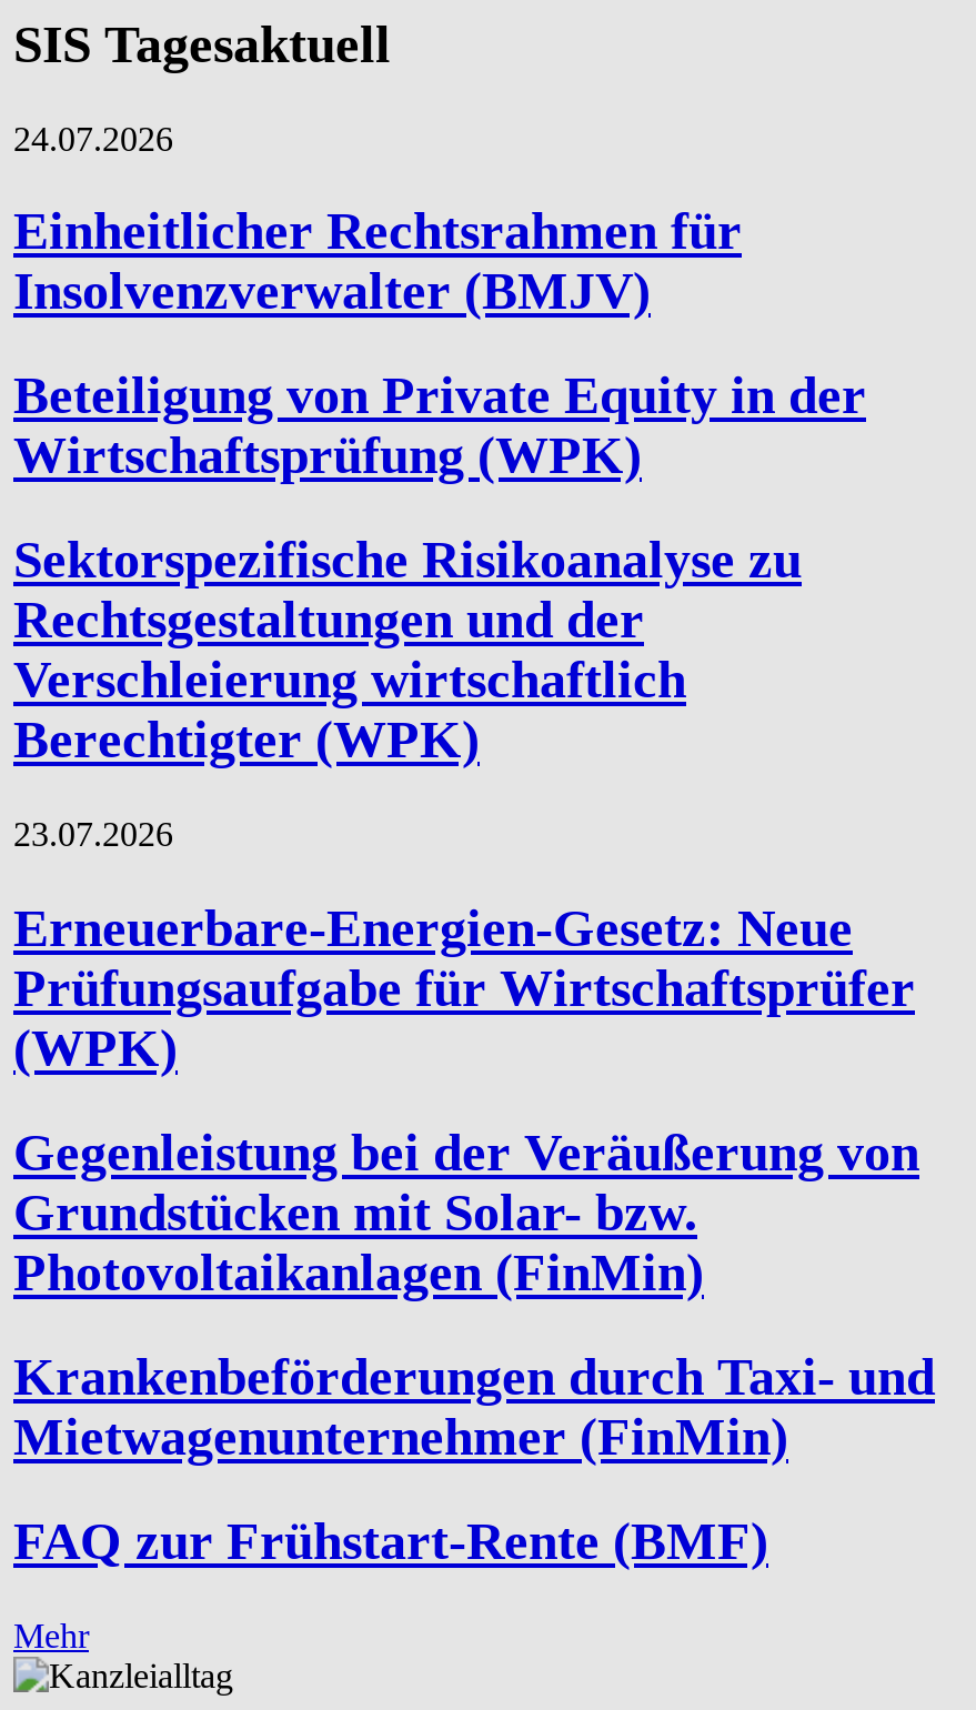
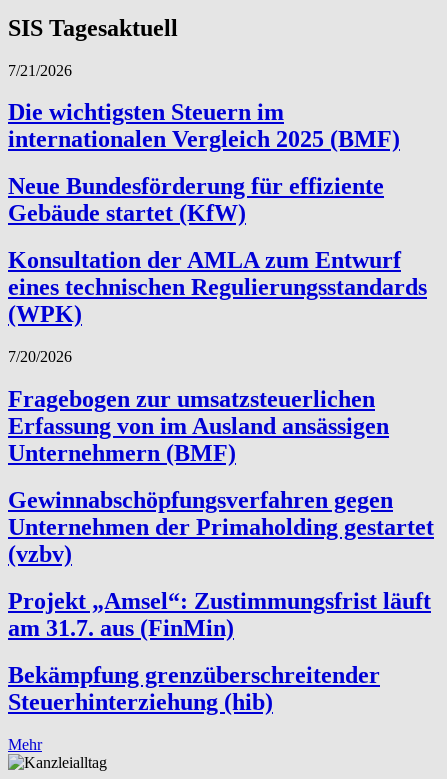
- 24.07.2026
- Einheitlicher Rechtsrahmen für
- Insolvenzverwalter (BMJV)
- Beteiligung von Private Equity in der
- Wirtschaftsprüfung (WPK)
- Sektorspezifische Risikoanalyse zu
- Rechtsgestaltungen und der
- Verschleierung wirtschaftlich
- Berechtigter (WPK)
- 23.07.2026
- Erneuerbare-Energien-Gesetz: Neue
- Prüfungsaufgabe für Wirtschaftsprüfer
+ 7/21/2026
+ Die wichtigsten Steuern im
+ internationalen Vergleich 2025 (BMF)
+ Neue Bundesförderung für effiziente
+ Gebäude startet (KfW)
+ Konsultation der AMLA zum Entwurf
+ eines technischen Regulierungsstandards

moved up: (WPK)

- Gegenleistung bei der Veräußerung von
- Grundstücken mit Solar- bzw.
- Photovoltaikanlagen (FinMin)
- Krankenbeförderungen durch Taxi- und
- Mietwagenunternehmer (FinMin)
- FAQ zur Frühstart-Rente (BMF)
+ 7/20/2026
+ Fragebogen zur umsatzsteuerlichen
+ Erfassung von im Ausland ansässigen
+ Unternehmern (BMF)
+ Gewinnabschöpfungsverfahren gegen
+ Unternehmen der Primaholding gestartet
+ (vzbv)
+ Projekt „Amsel“: Zustimmungsfrist läuft
+ am 31.7. aus (FinMin)
+ Bekämpfung grenzüberschreitender
+ Steuerhinterziehung (hib)
